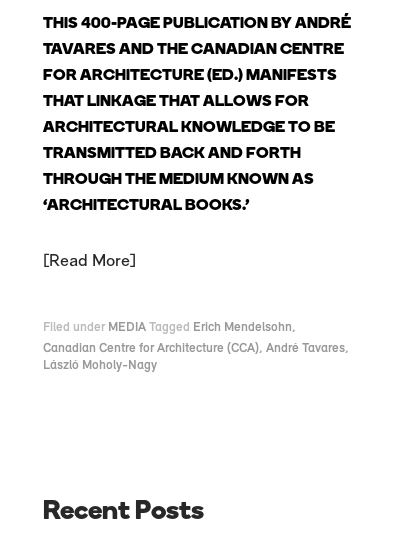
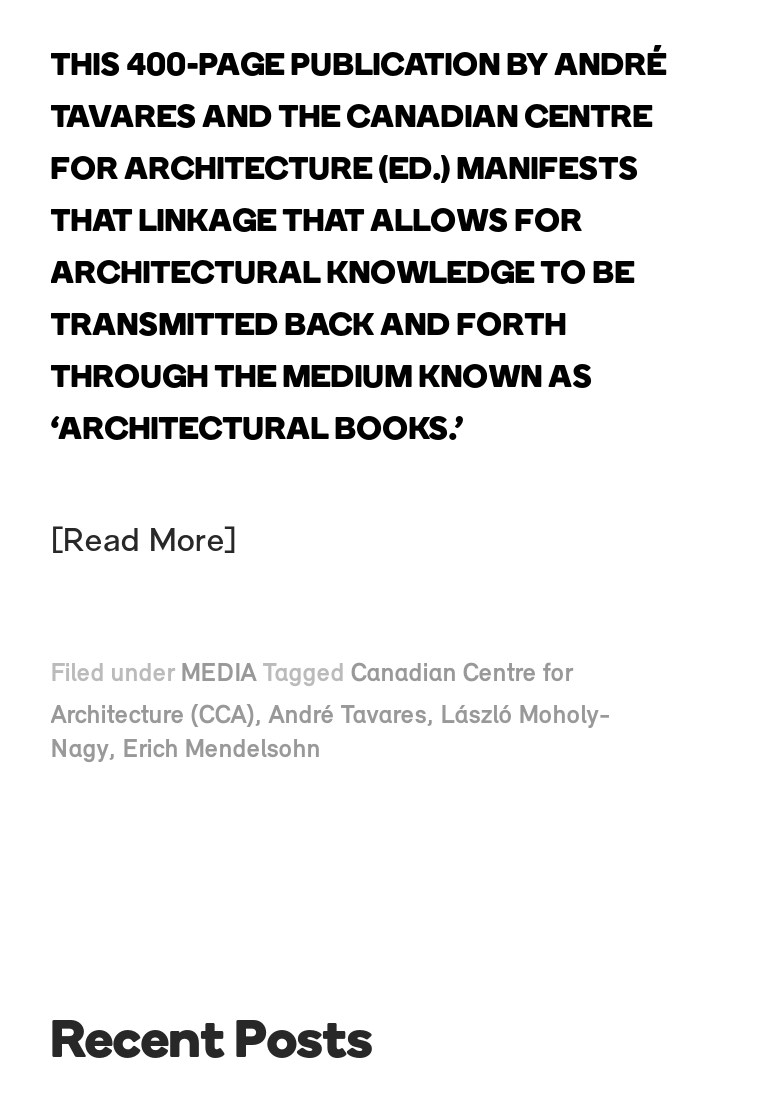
- Filed under MEDIA Tagged Erich Mendelsohn,
+ Filed under MEDIA Tagged Canadian Centre for

- Canadian Centre for Architecture (CCA), André Tavares,
- László Moholy-Nagy
+ Architecture (CCA), André Tavares, László Moholy-
+ Nagy, Erich Mendelsohn
